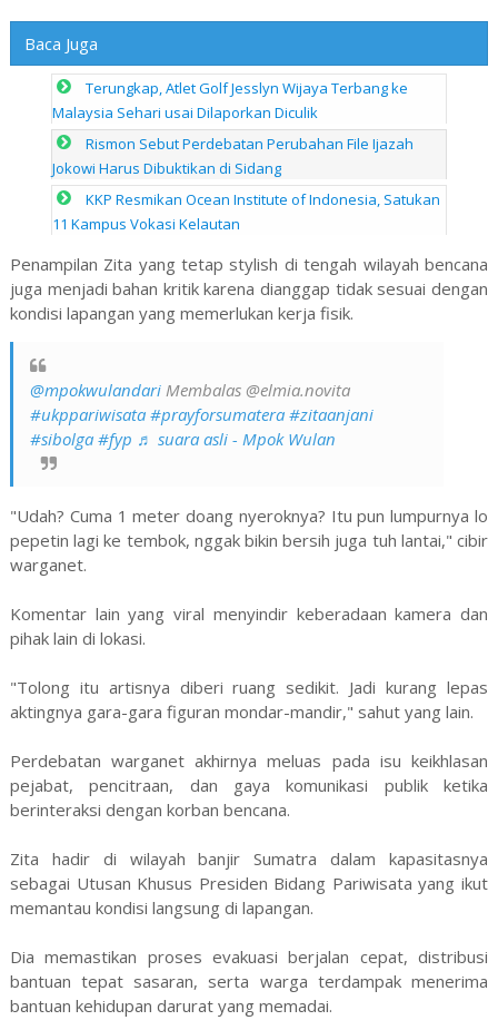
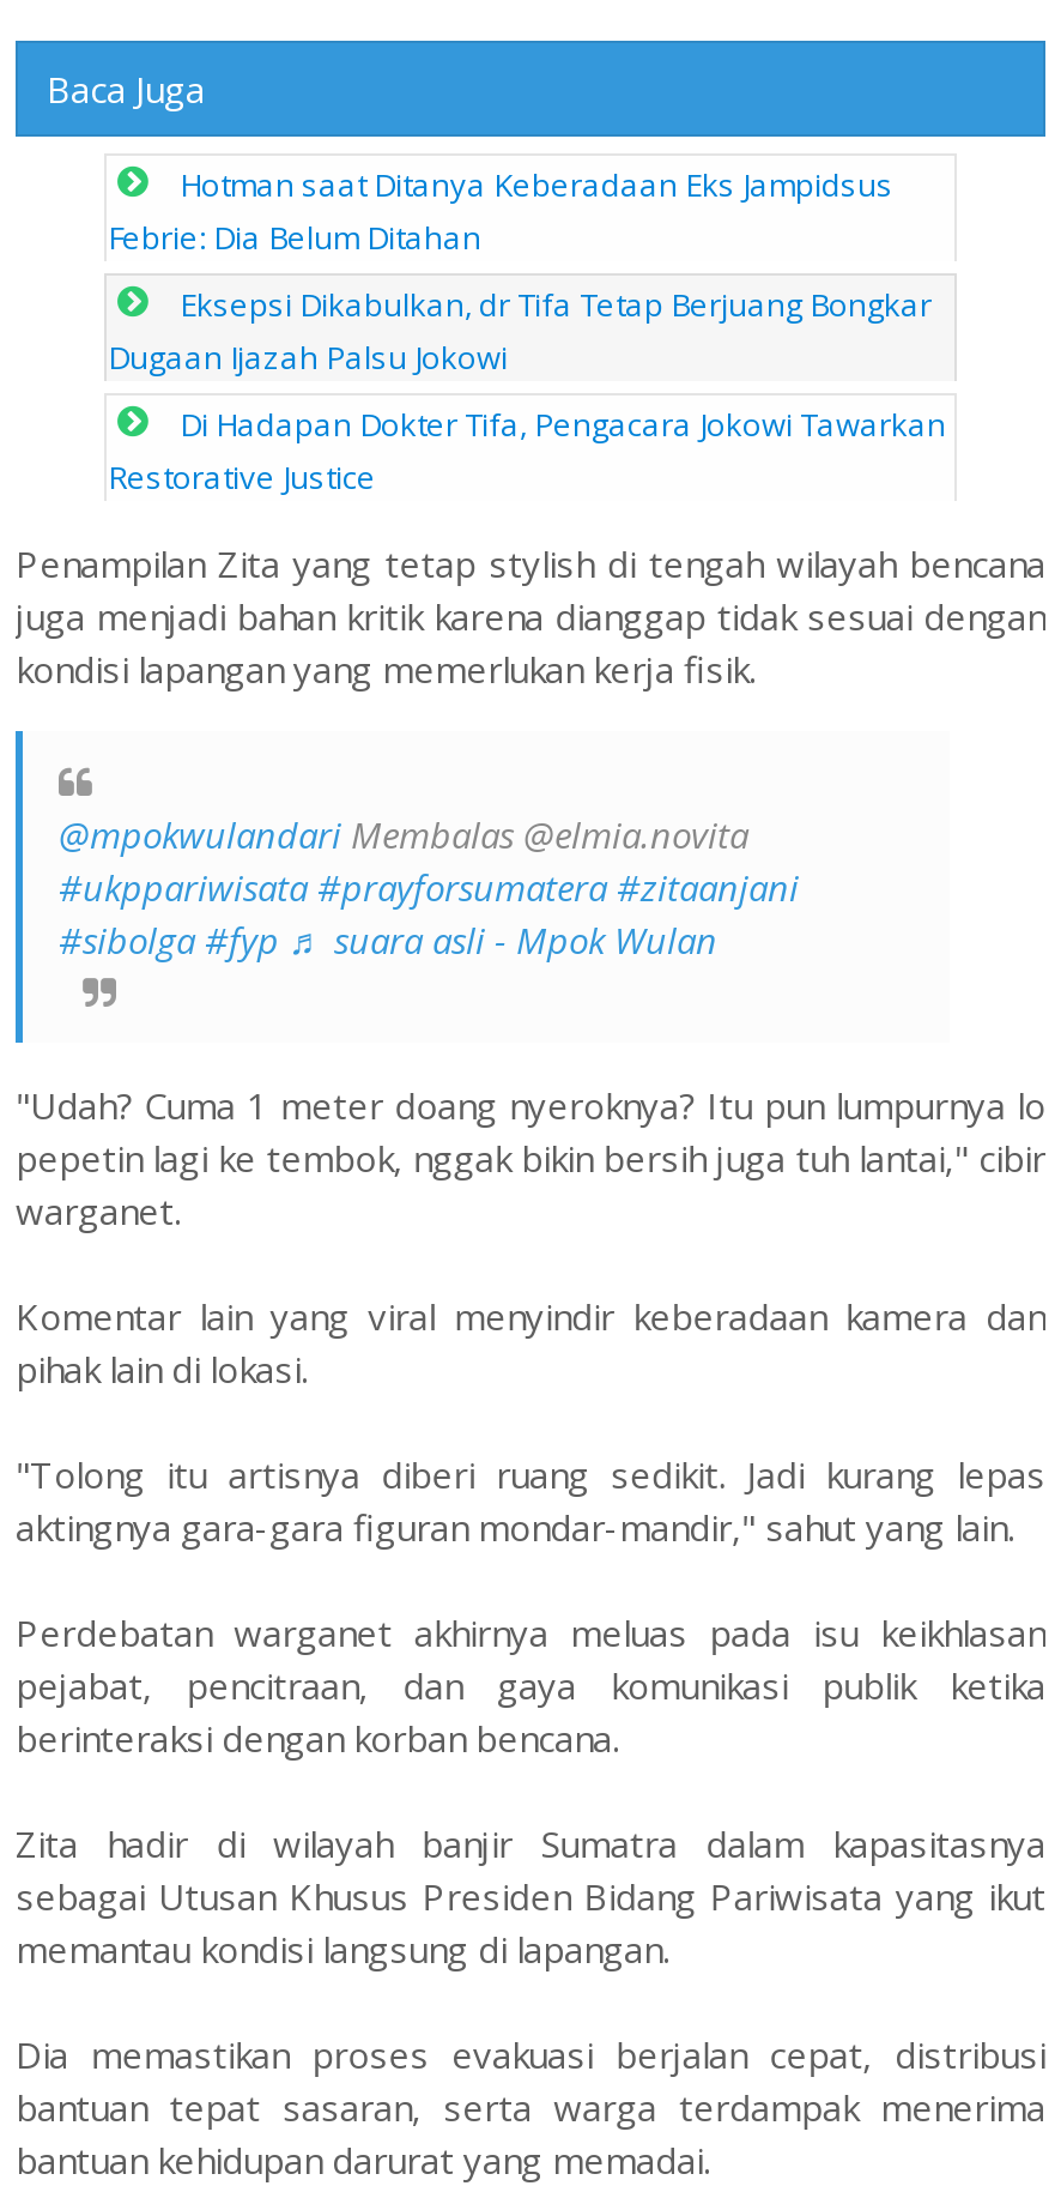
- Terungkap, Atlet Golf Jesslyn Wijaya Terbang ke
- Malaysia Sehari usai Dilaporkan Diculik
+ Hotman saat Ditanya Keberadaan Eks Jampidsus
+ Febrie: Dia Belum Ditahan

- Rismon Sebut Perdebatan Perubahan File Ijazah
- Jokowi Harus Dibuktikan di Sidang
+ Eksepsi Dikabulkan, dr Tifa Tetap Berjuang Bongkar
+ Dugaan Ijazah Palsu Jokowi

- KKP Resmikan Ocean Institute of Indonesia, Satukan
- 11 Kampus Vokasi Kelautan
+ Di Hadapan Dokter Tifa, Pengacara Jokowi Tawarkan
+ Restorative Justice
